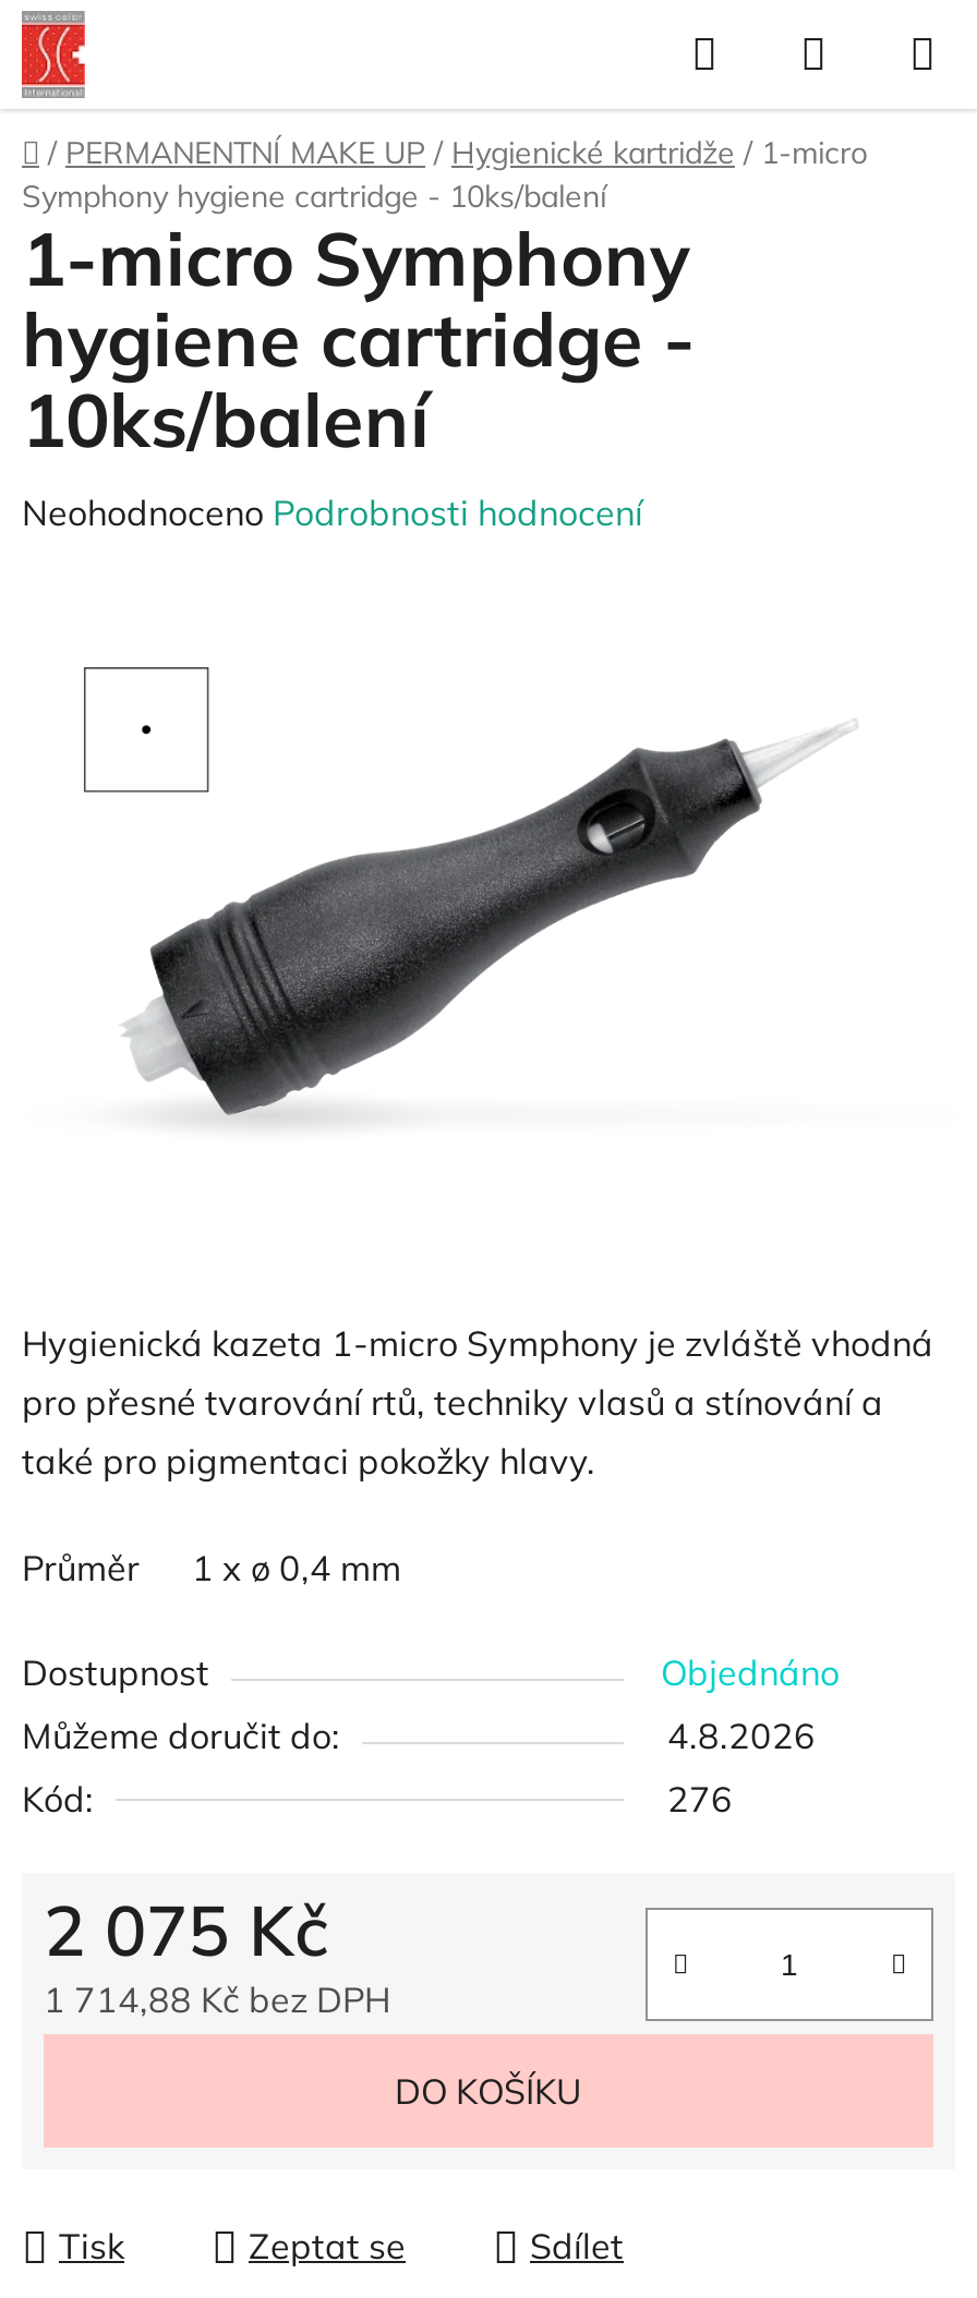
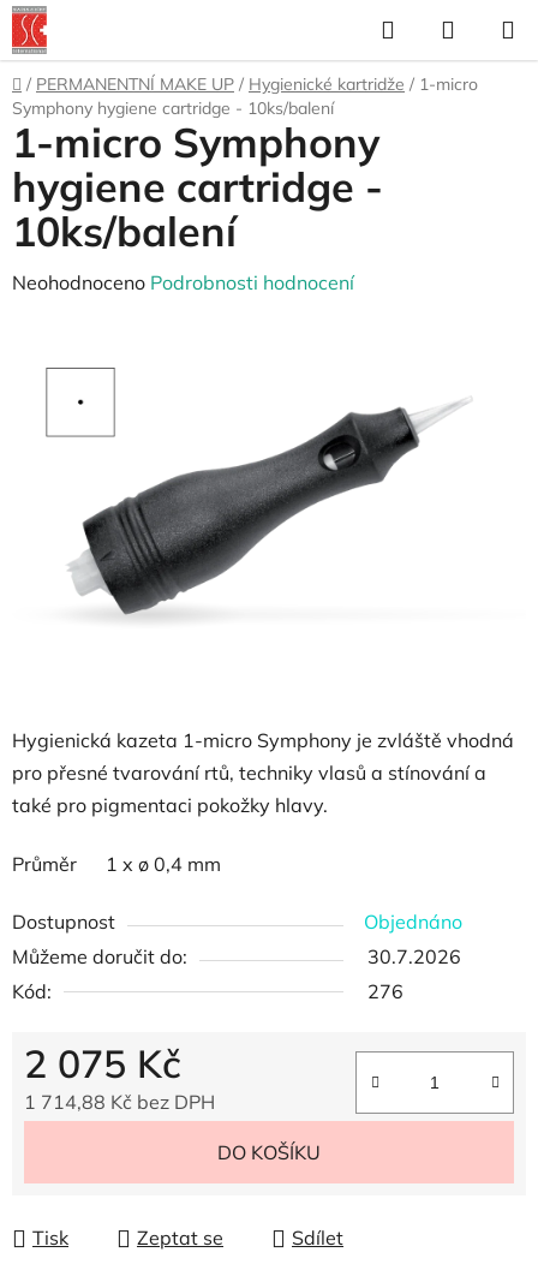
- 4.8.2026
+ 30.7.2026
